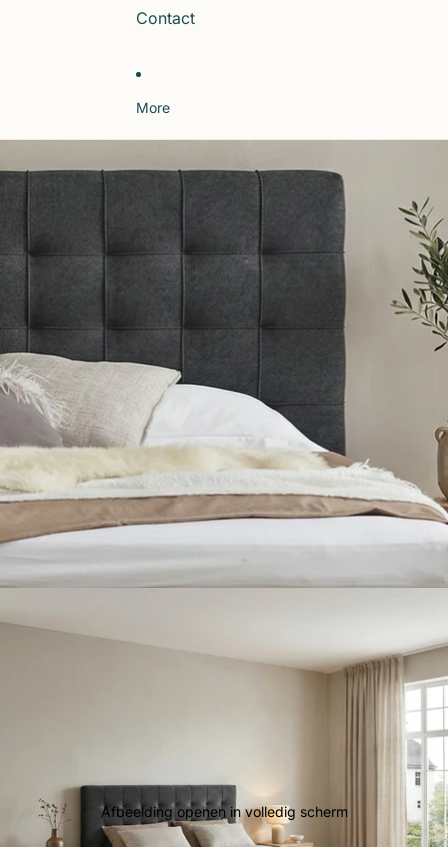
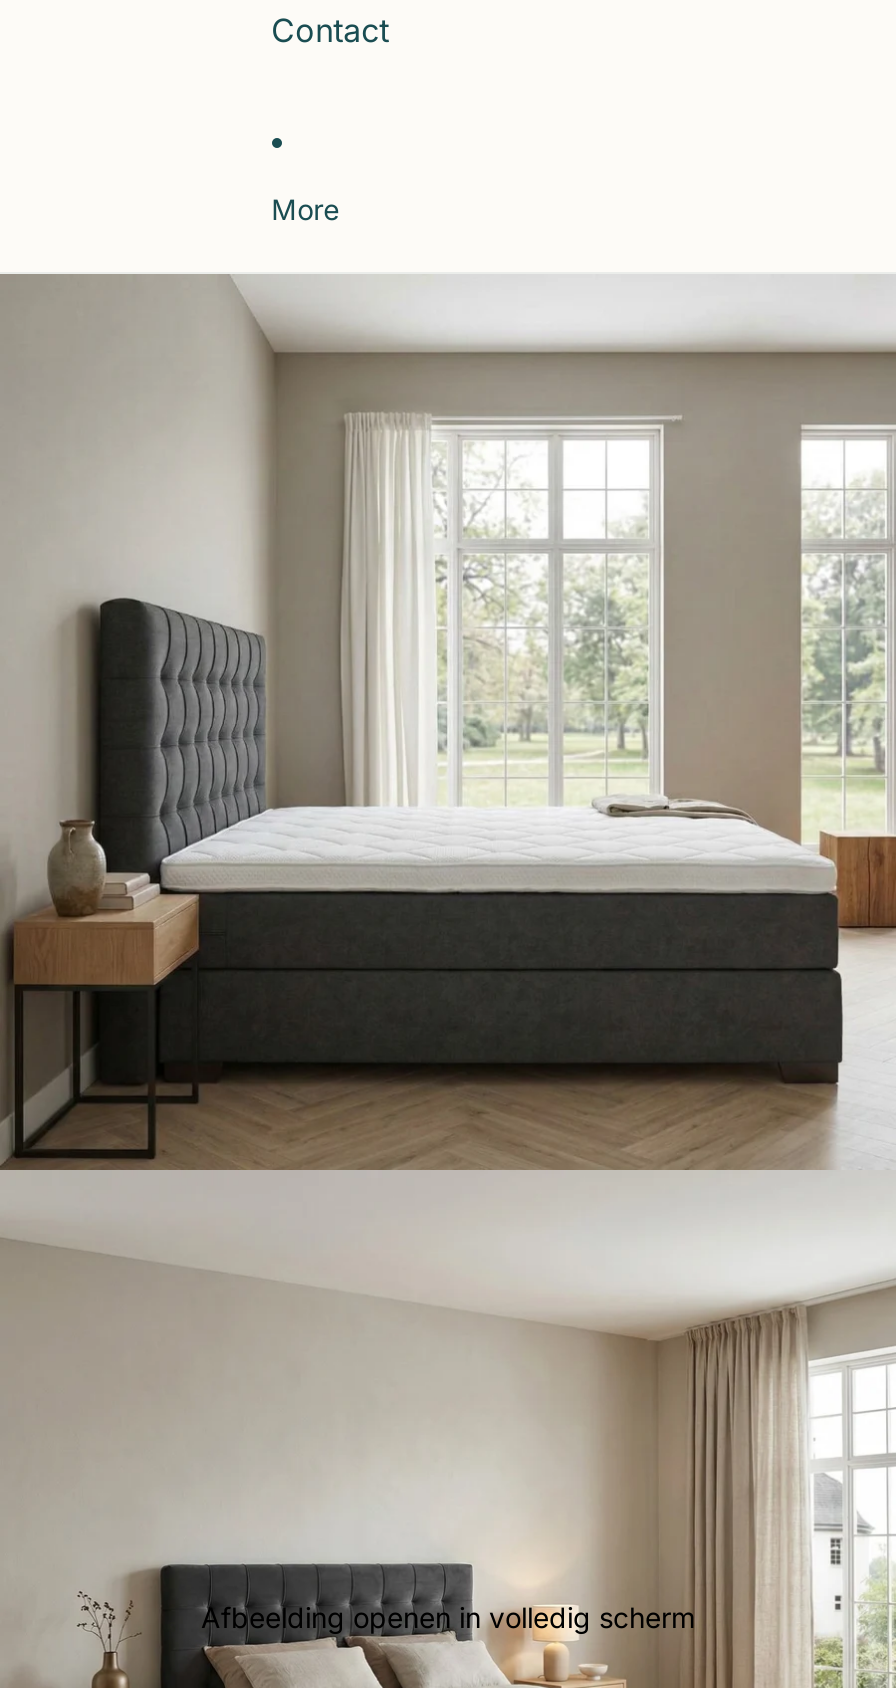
- [image]
+ [image]
